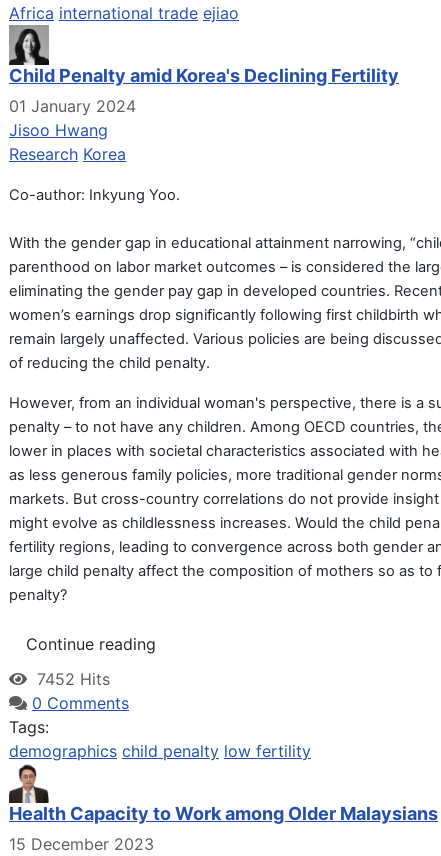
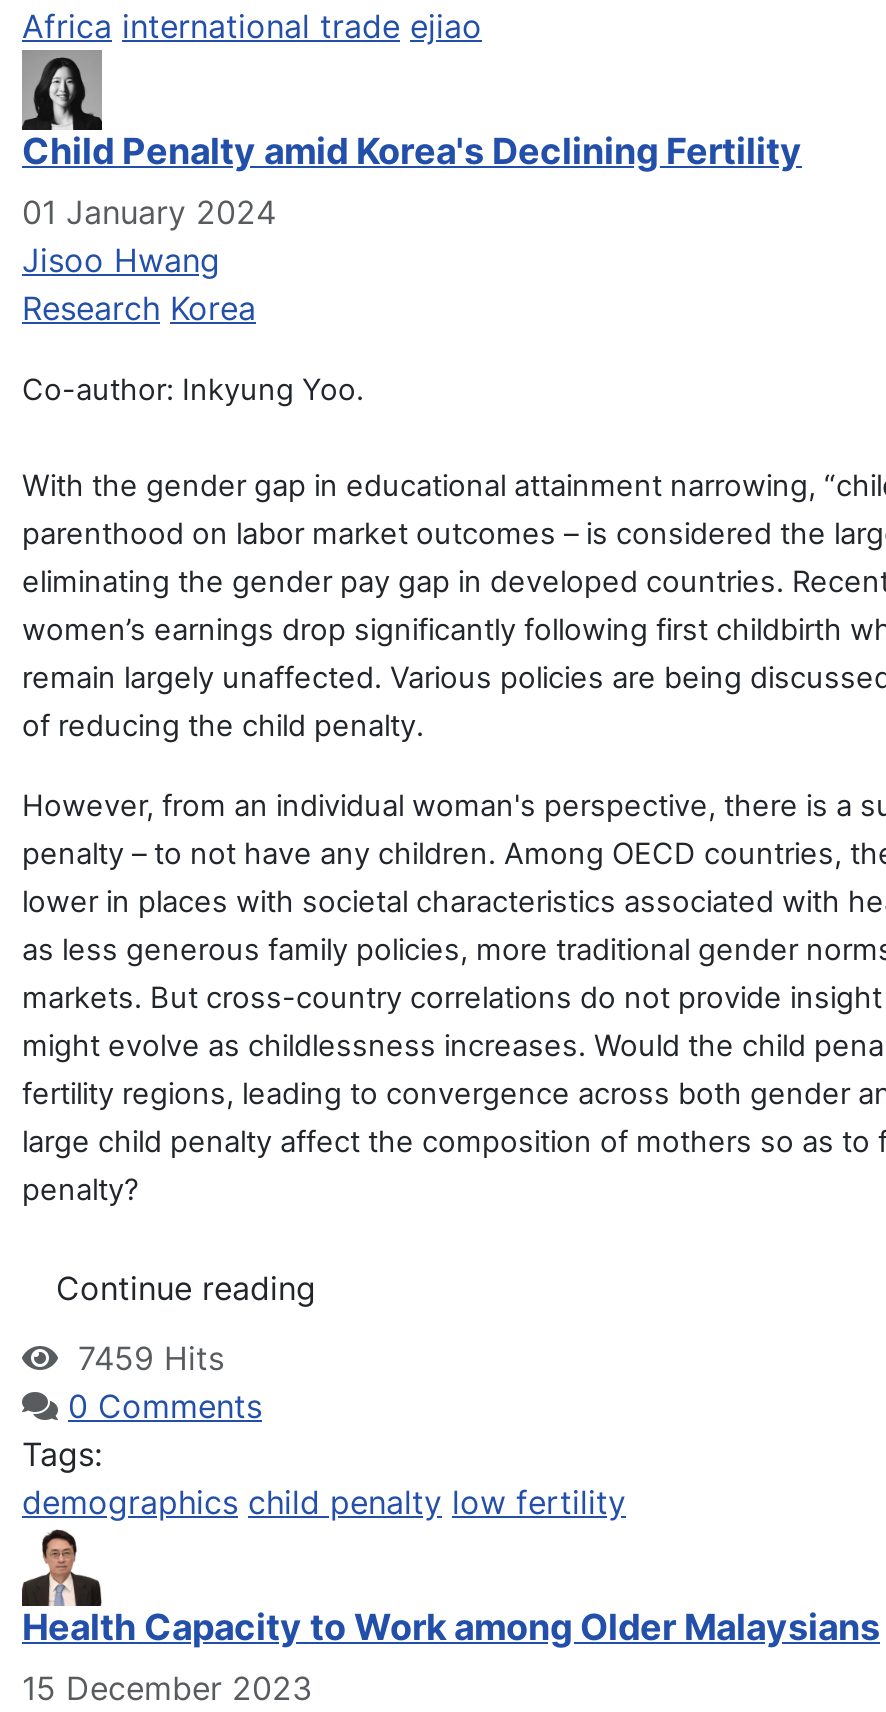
- 7452 Hits
+ 7459 Hits
